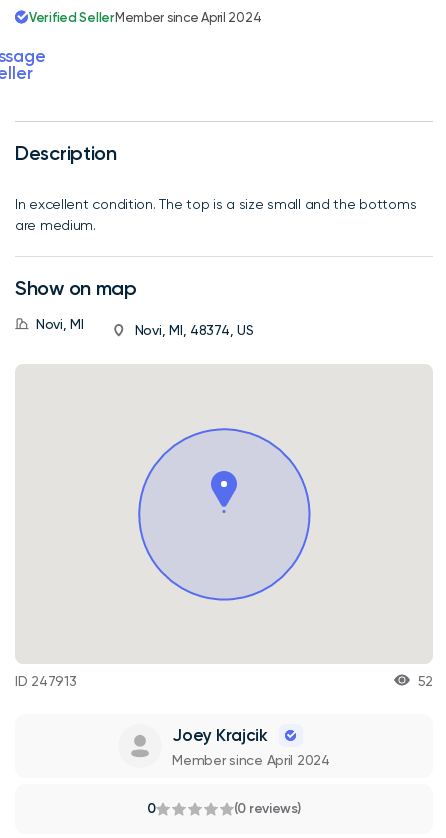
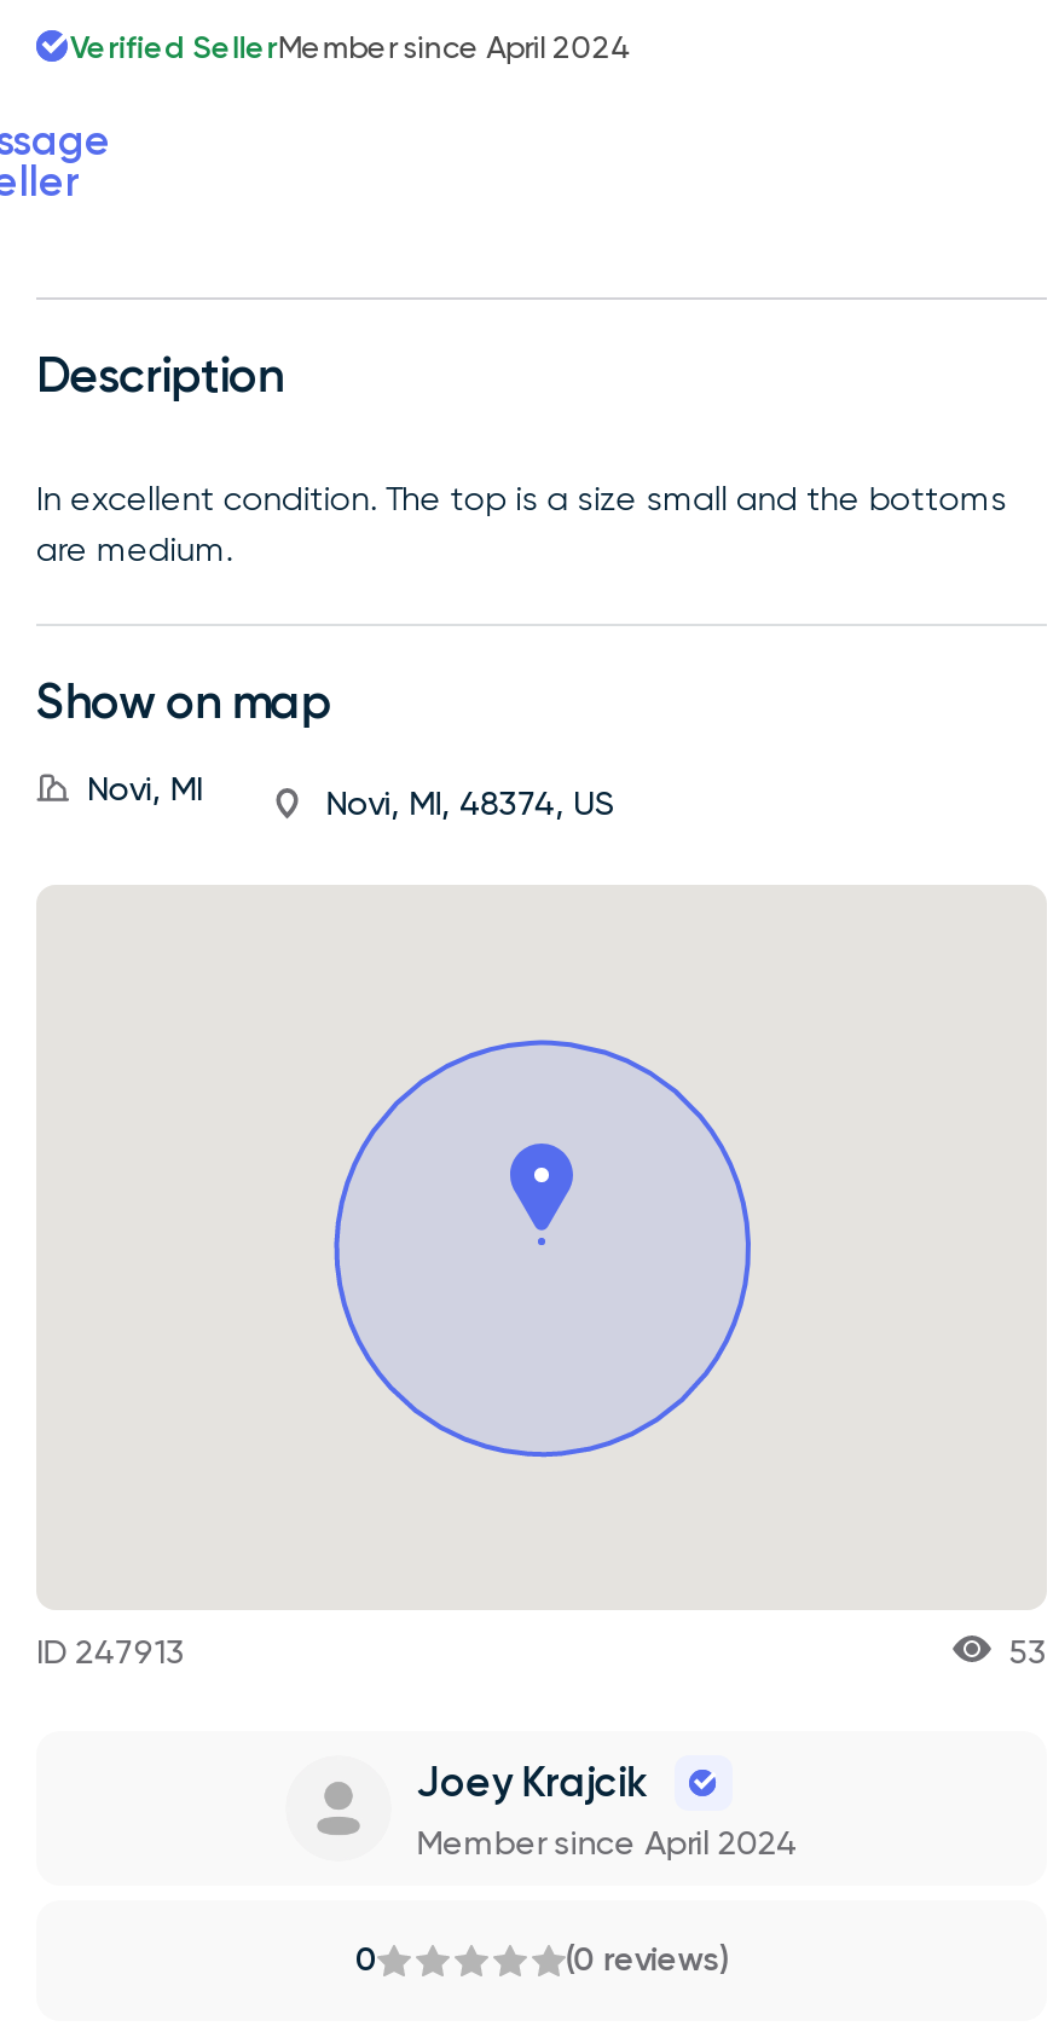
- 52
+ 53
